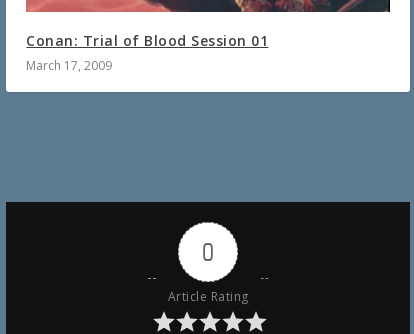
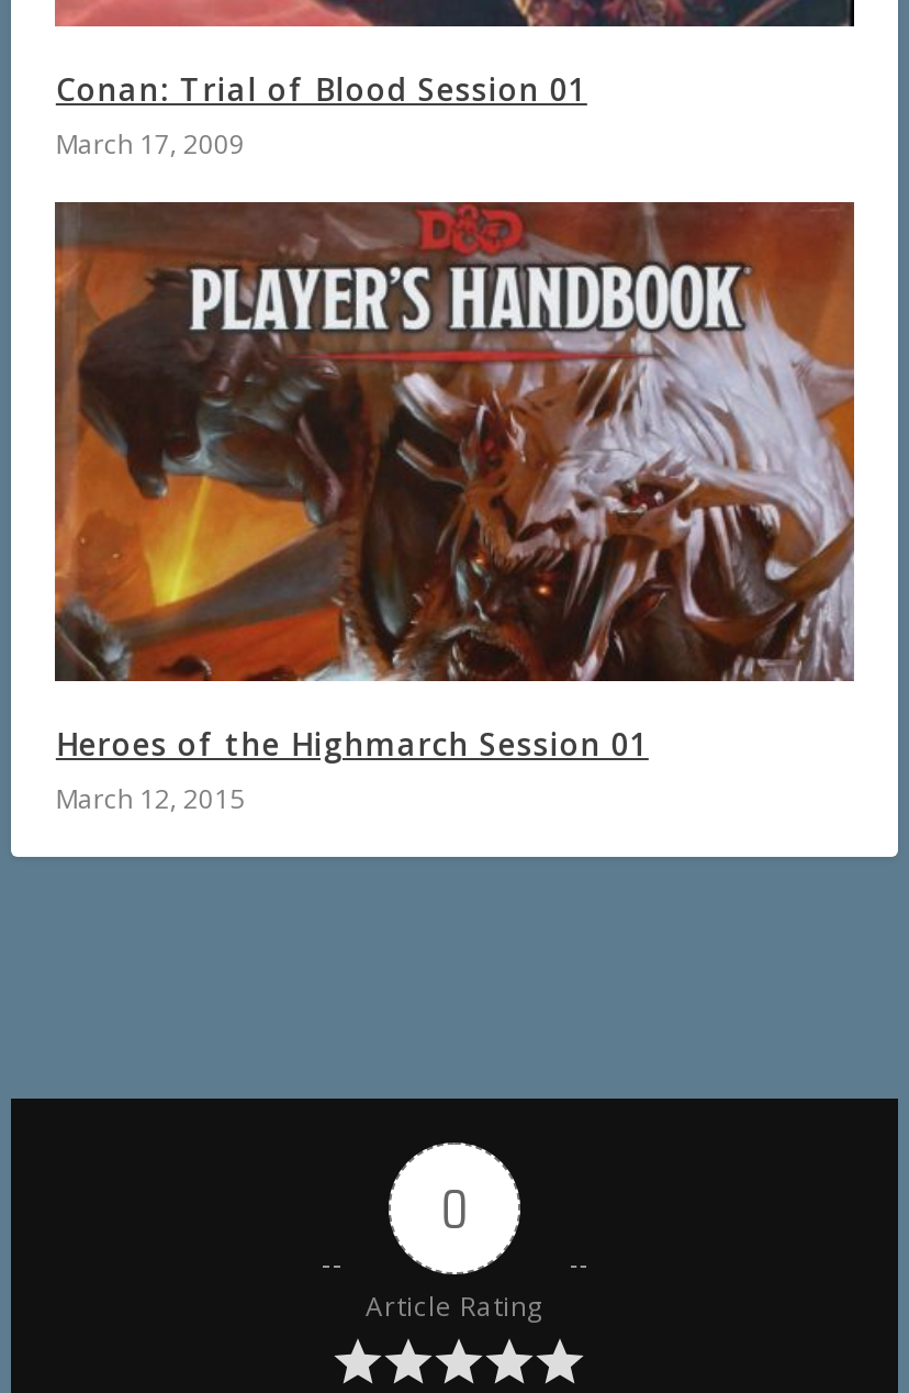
+ [image]
+ Heroes of the Highmarch Session 01
+ March 12, 2015
